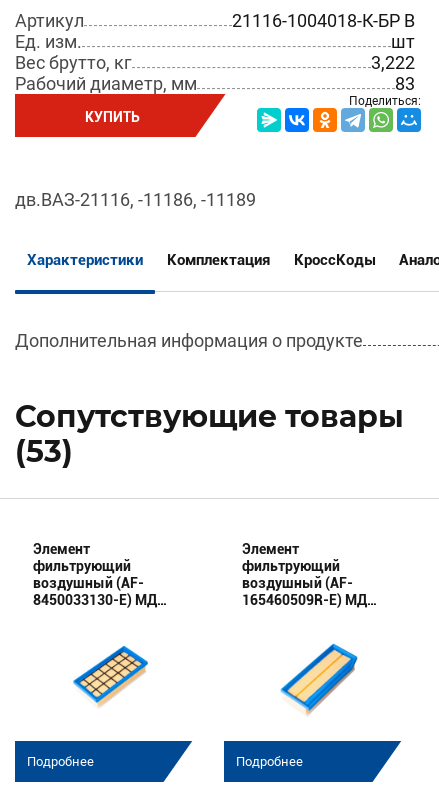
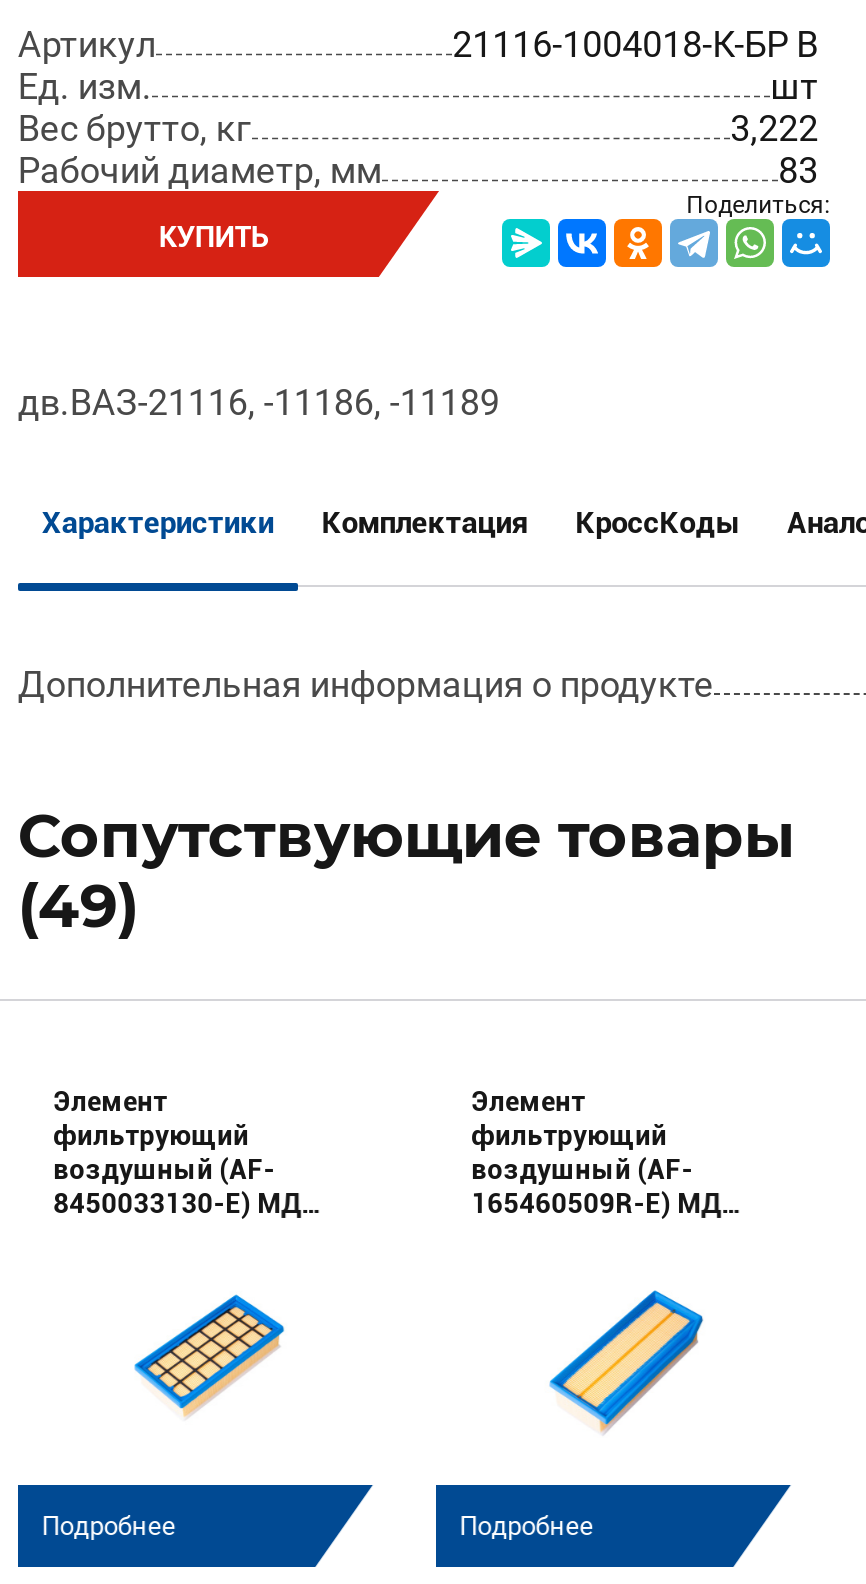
- (53)
+ (49)
